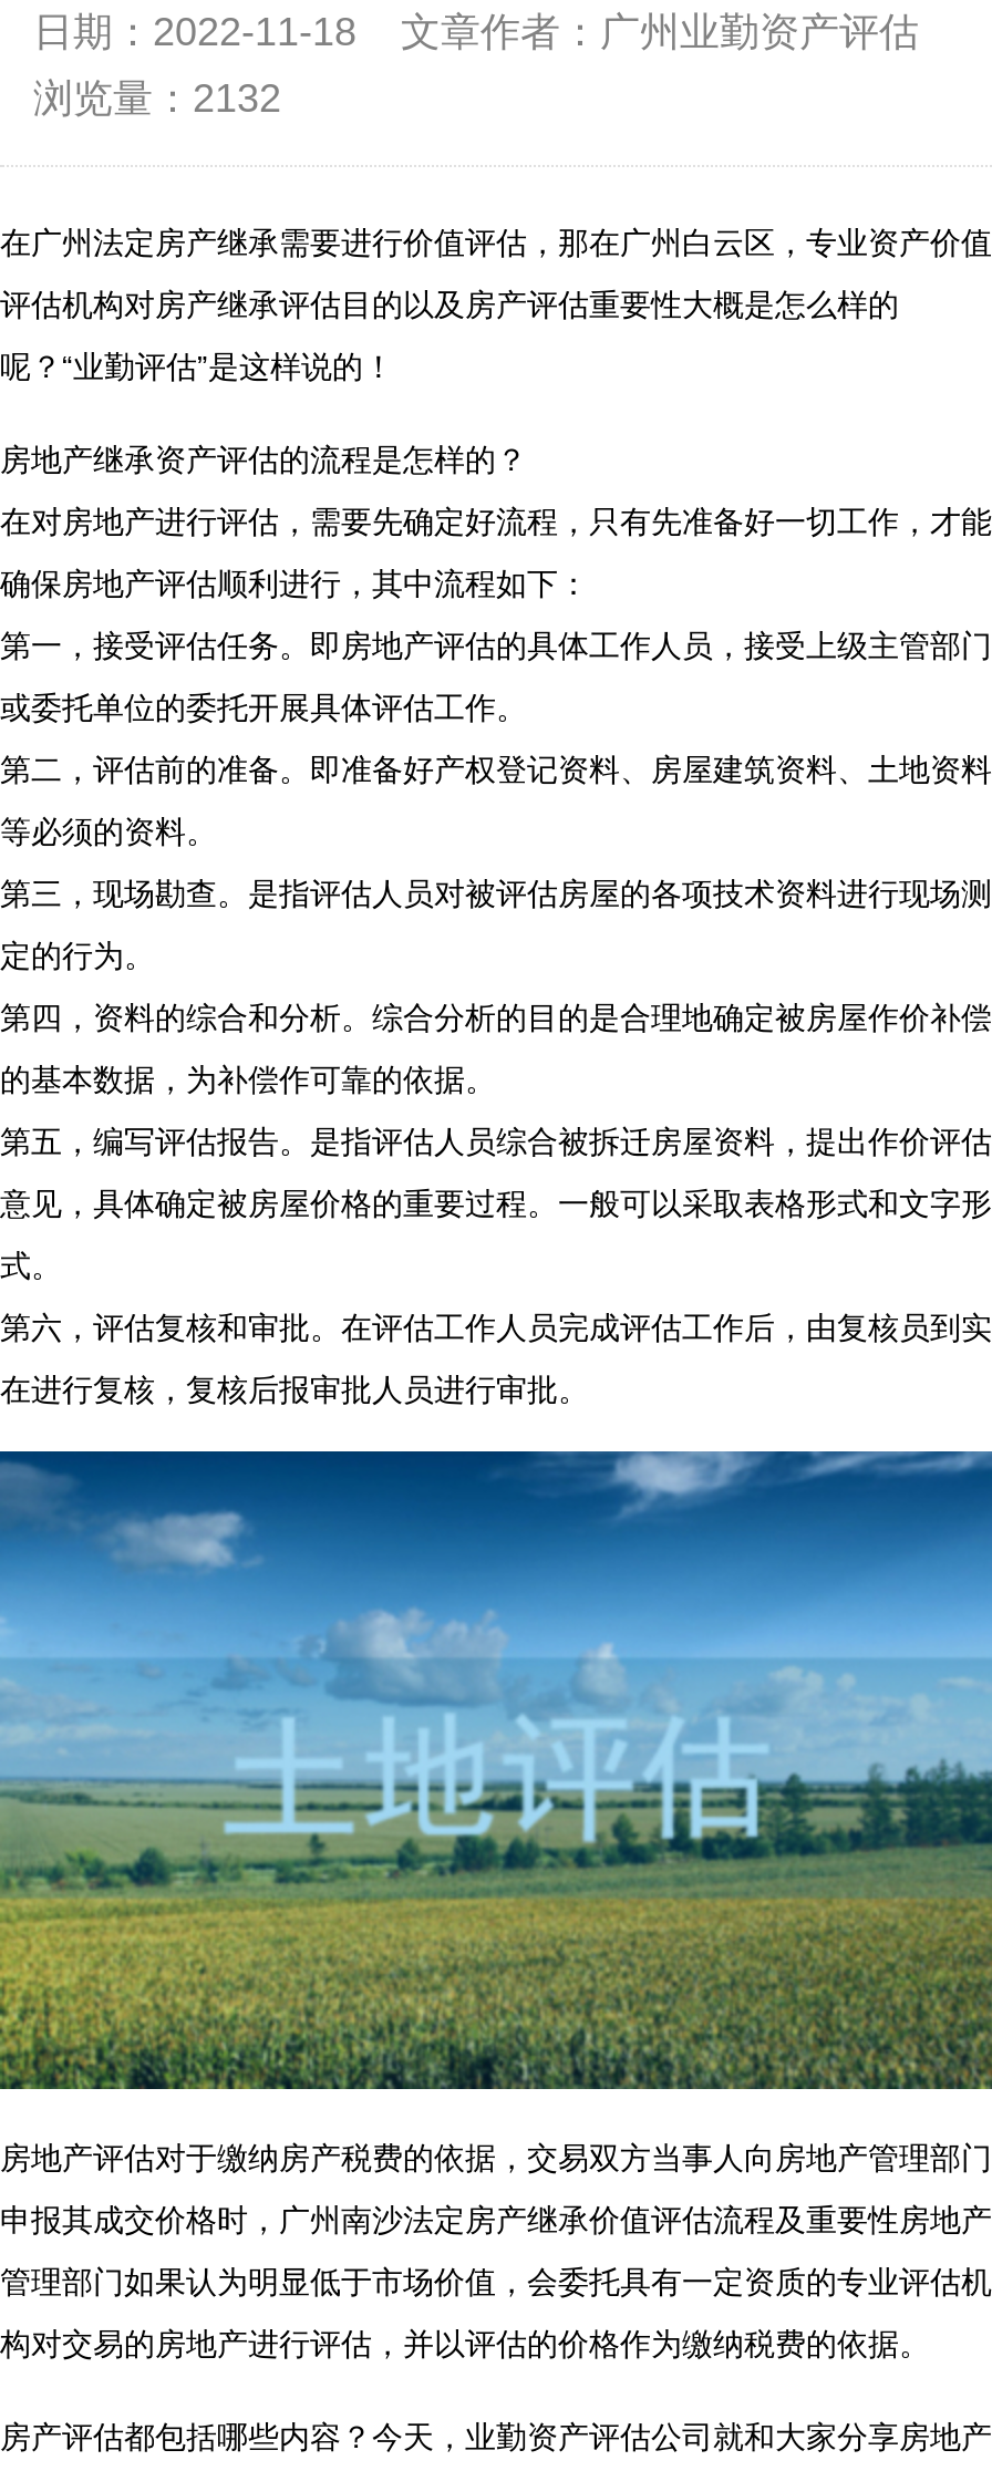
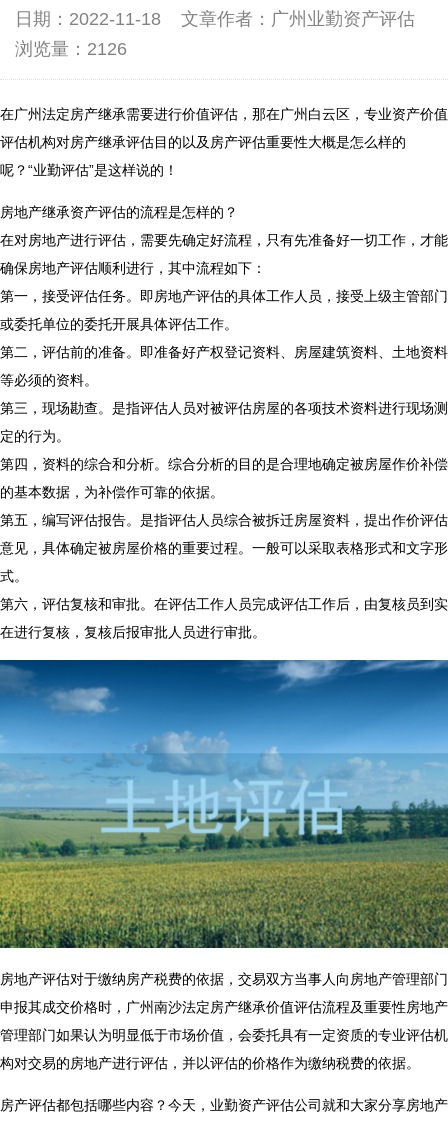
- 浏览量：2132
+ 浏览量：2126
